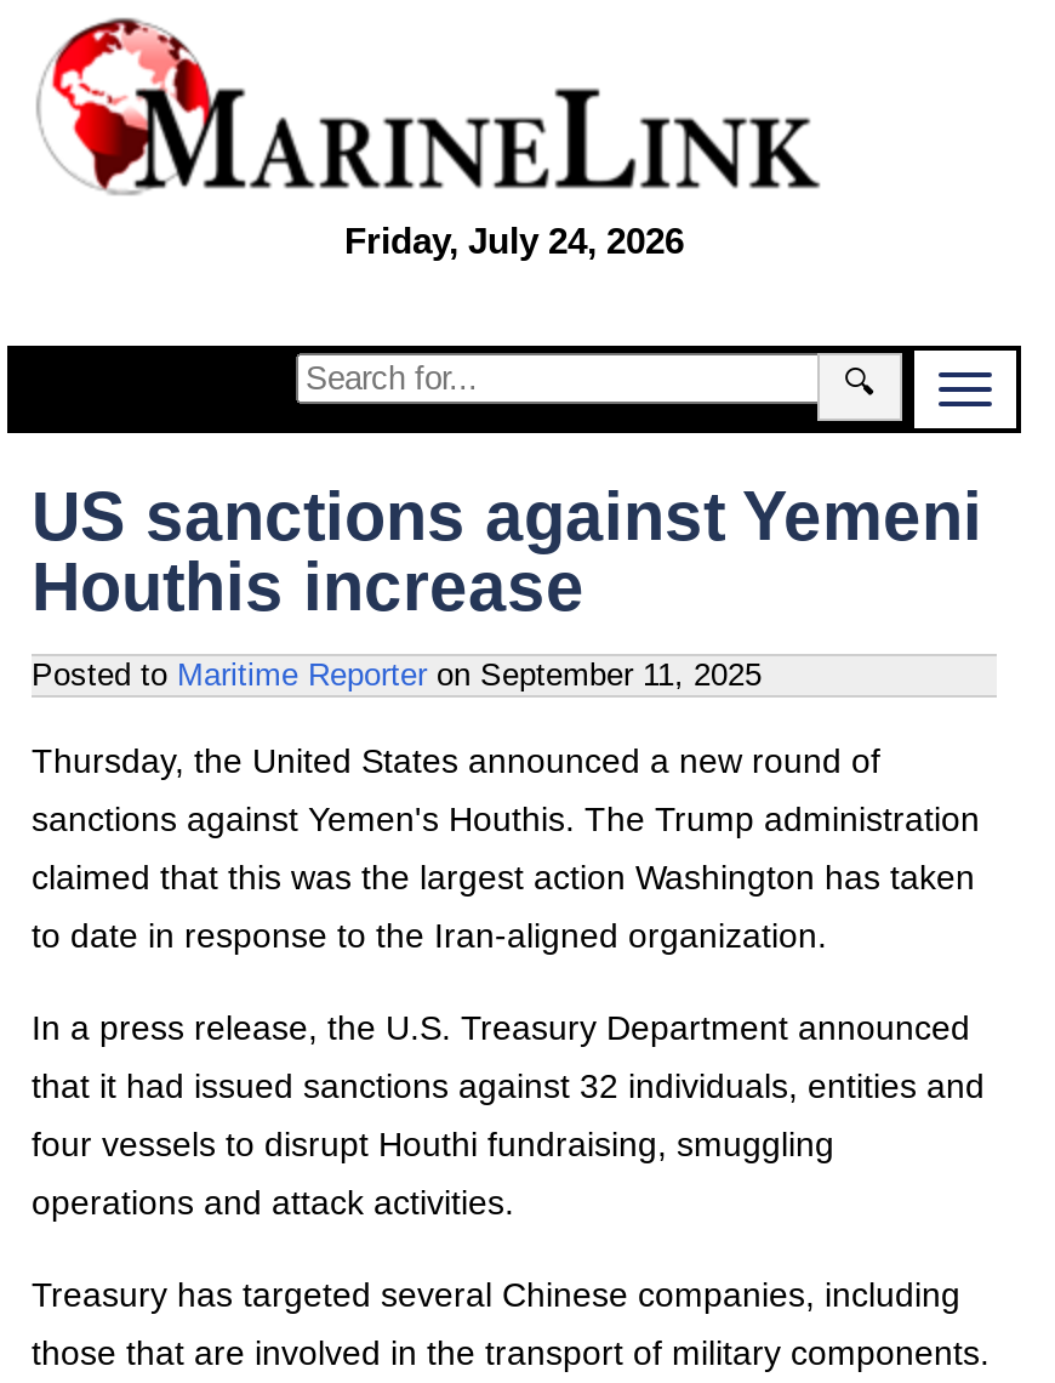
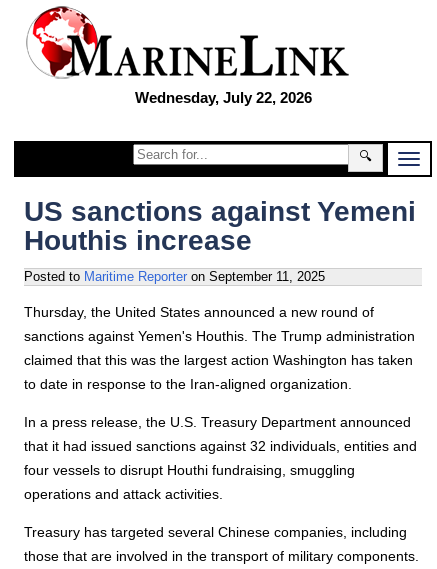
- Friday, July 24, 2026
+ Wednesday, July 22, 2026
